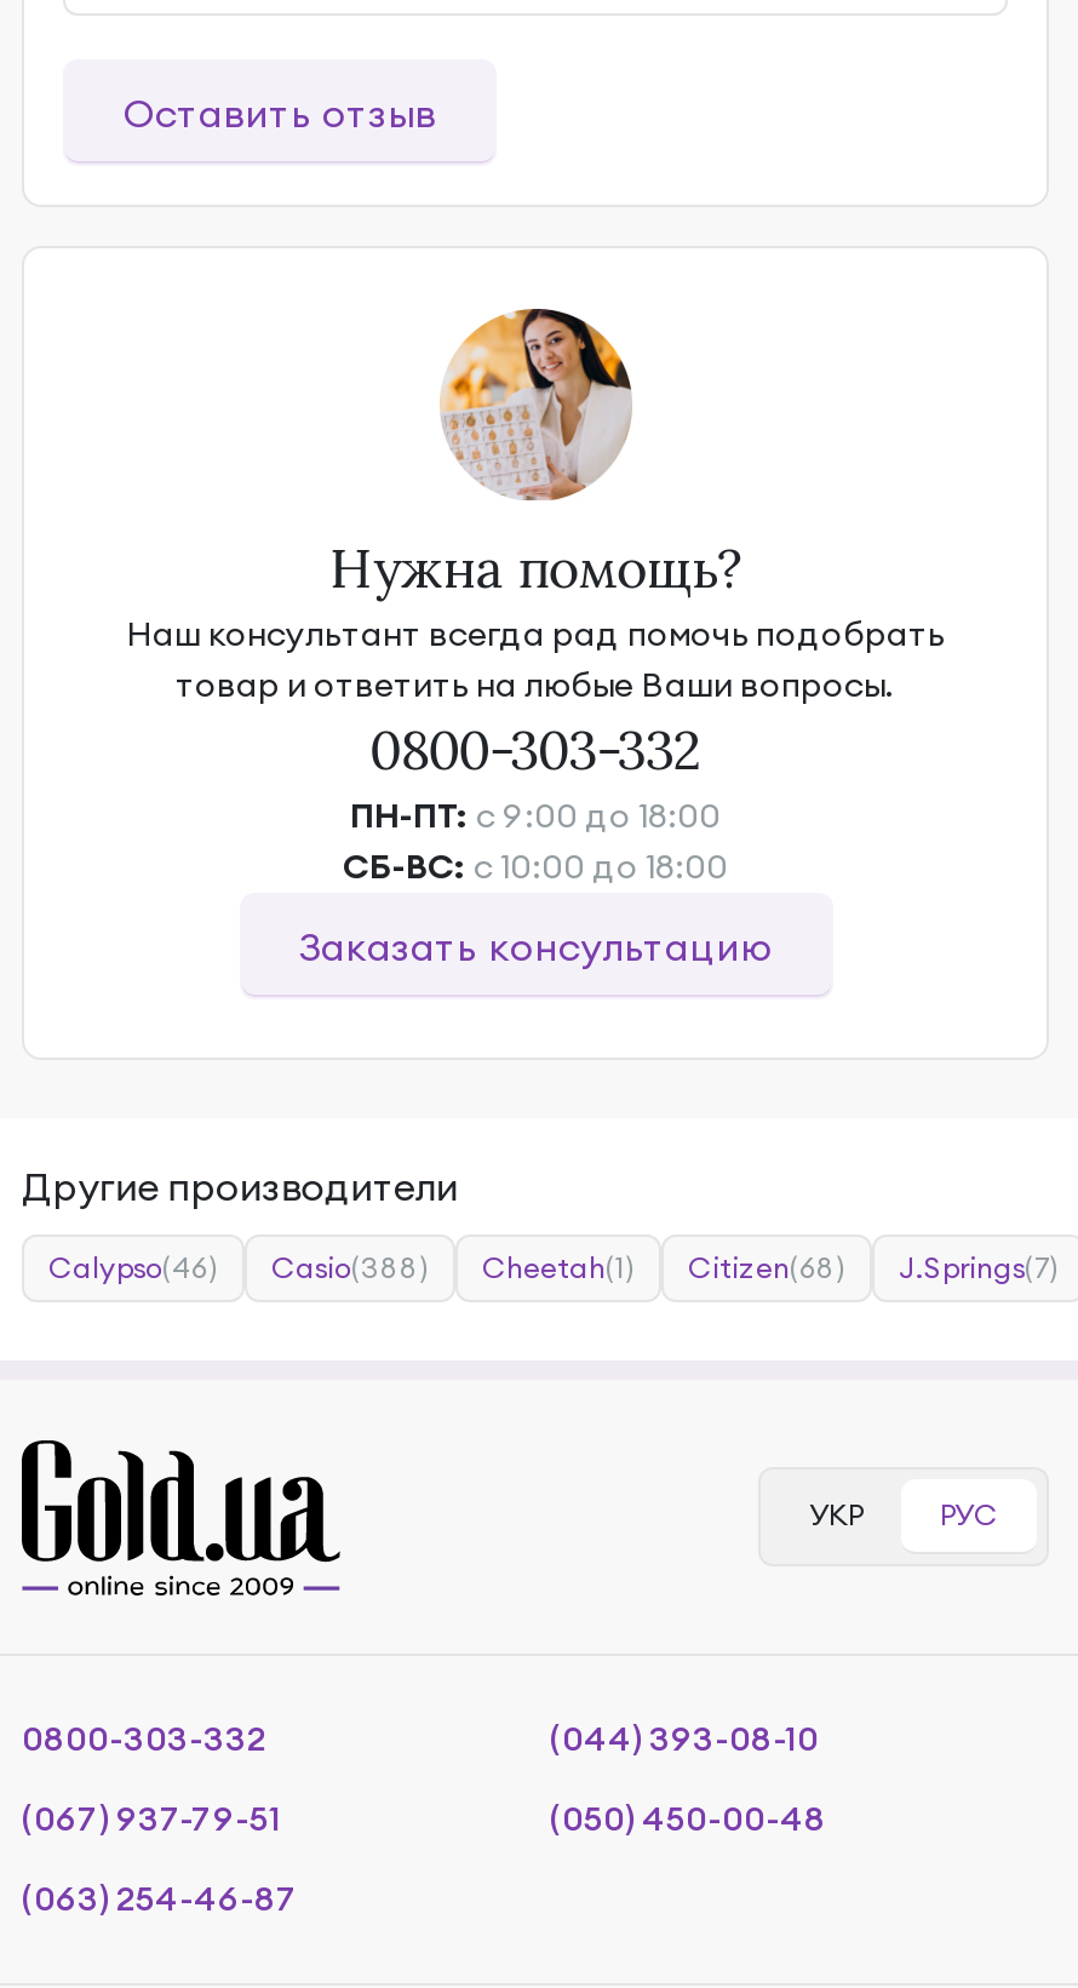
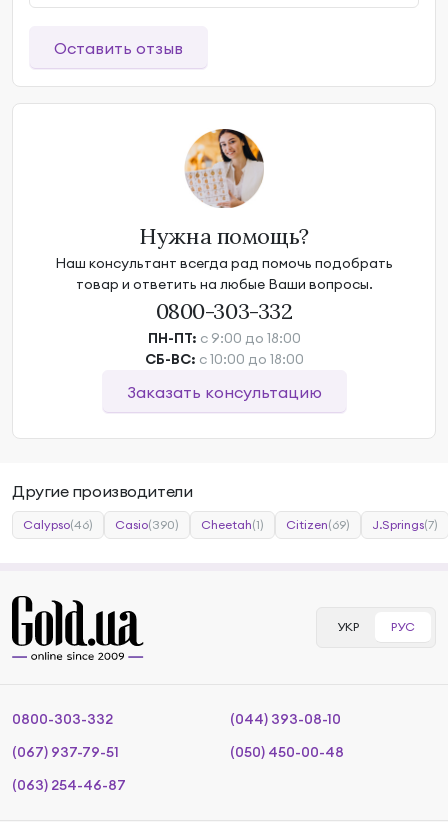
- Casio(388)
+ Casio(390)

- Citizen(68)
+ Citizen(69)
